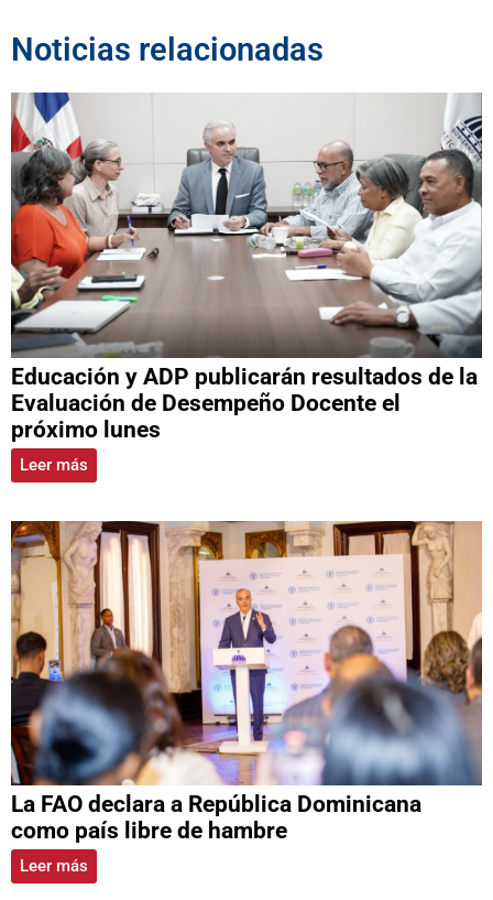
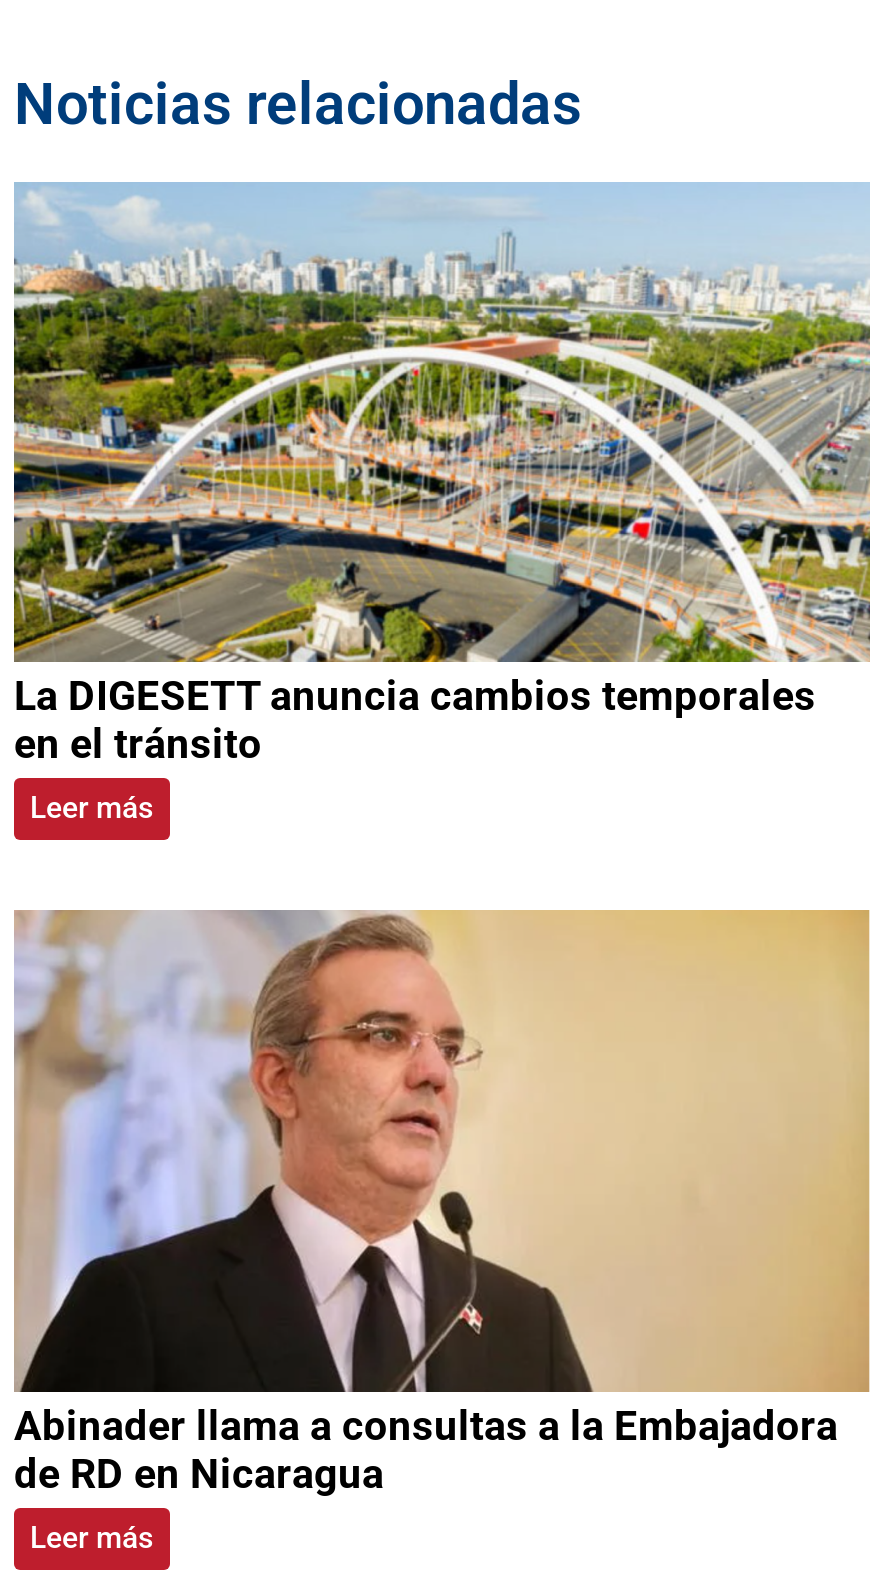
- [image]
- Educación y ADP publicarán resultados de la
- Evaluación de Desempeño Docente el
- próximo lunes
+ [image]
+ La DIGESETT anuncia cambios temporales
+ en el tránsito

- [image]
- La FAO declara a República Dominicana
- como país libre de hambre
+ [image]
+ Abinader llama a consultas a la Embajadora
+ de RD en Nicaragua
